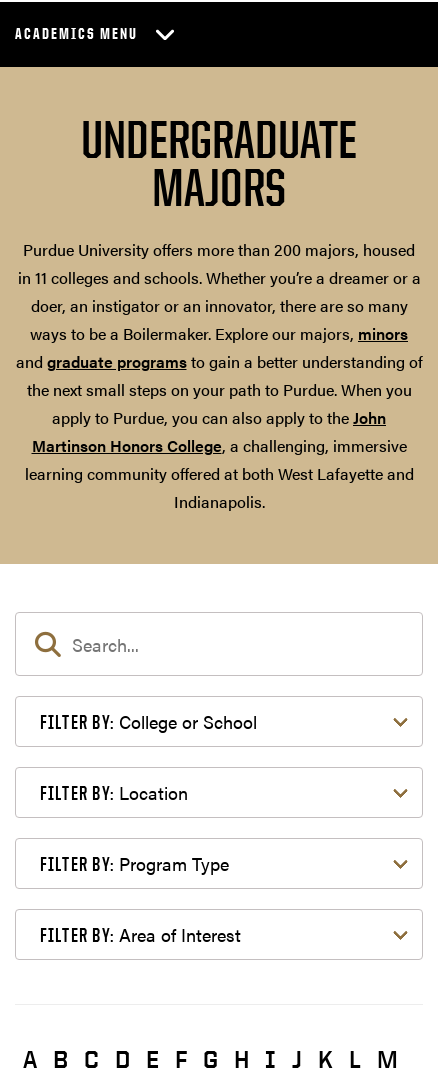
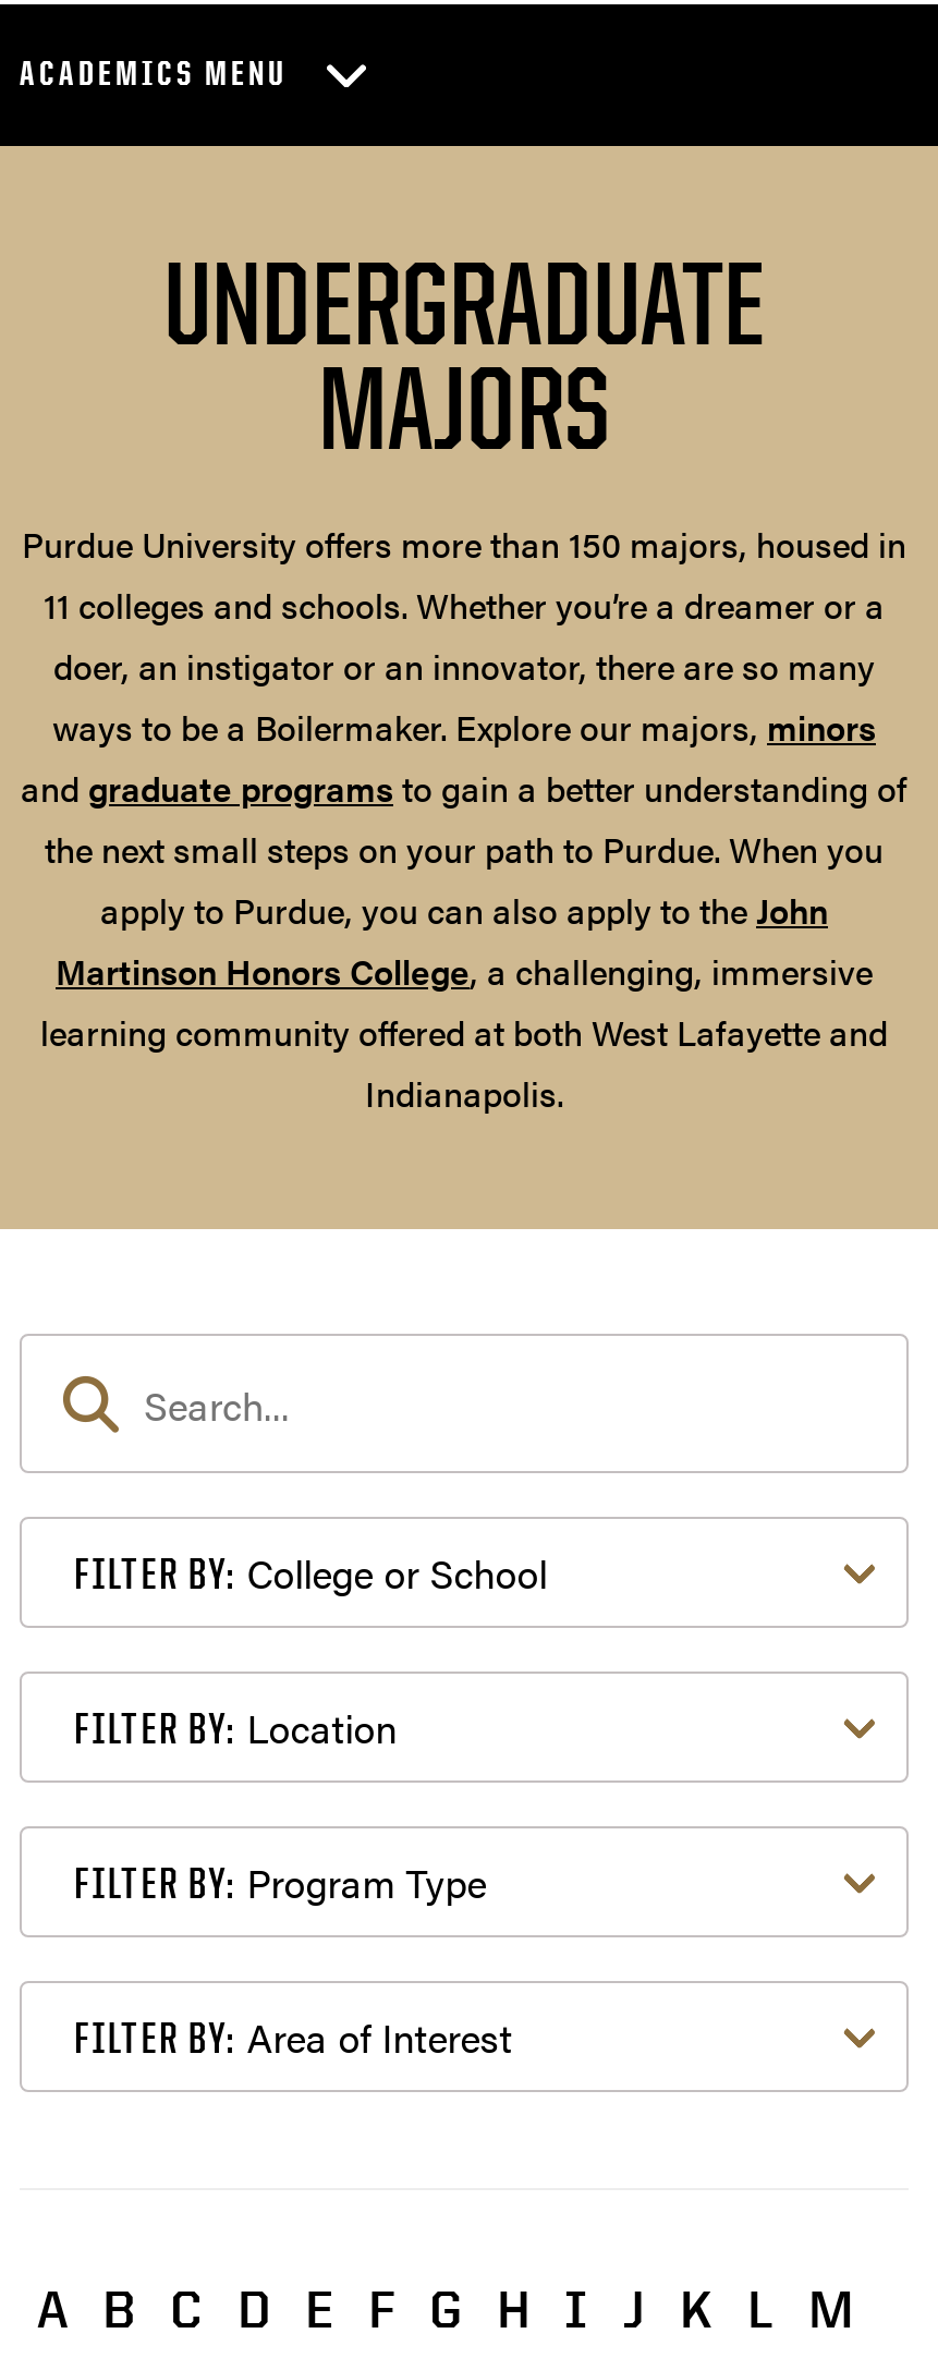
- Purdue University offers more than 200 majors, housed
- in 11 colleges and schools. Whether you’re a dreamer or a
+ Purdue University offers more than 150 majors, housed in
+ 11 colleges and schools. Whether you’re a dreamer or a
